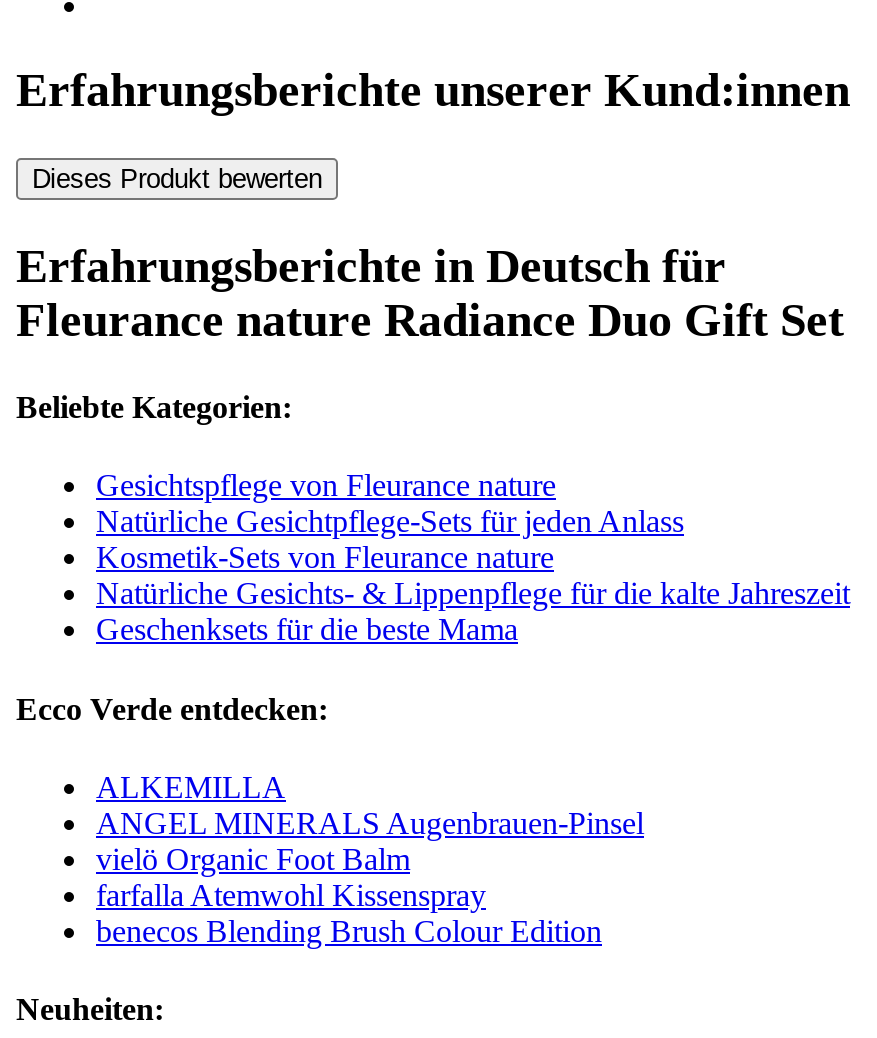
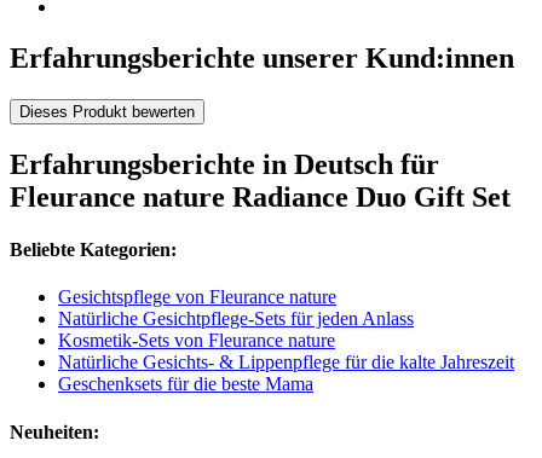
- Ecco Verde entdecken:
- ALKEMILLA
- ANGEL MINERALS Augenbrauen-Pinsel
- vielö Organic Foot Balm
- farfalla Atemwohl Kissenspray
- benecos Blending Brush Colour Edition
